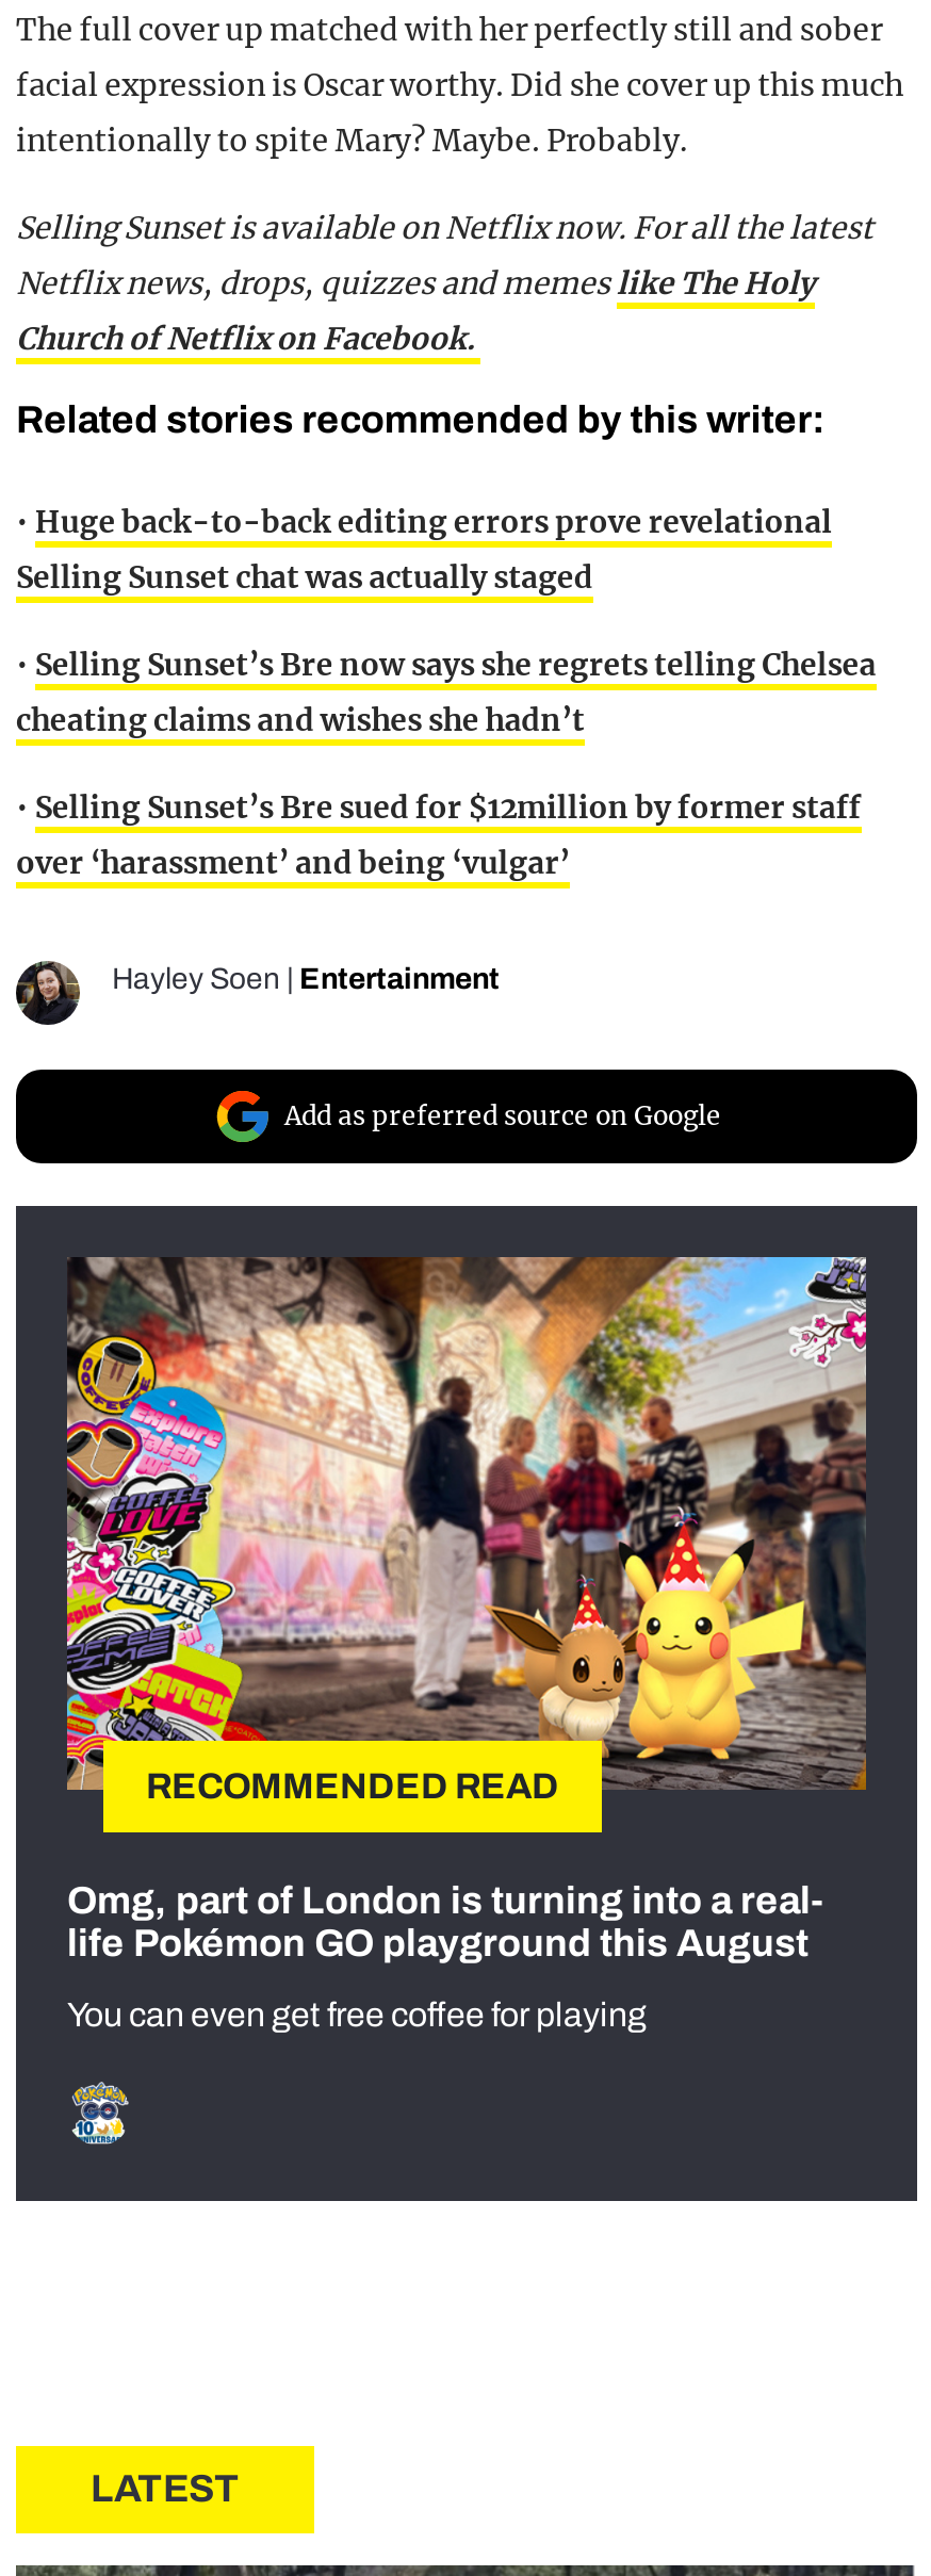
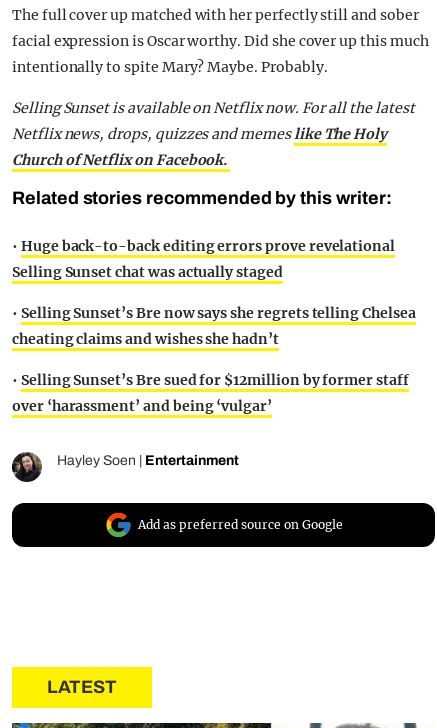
- [image]
- RECOMMENDED READ
- Omg, part of London is turning into a real-
- life Pokémon GO playground this August
- You can even get free coffee for playing
